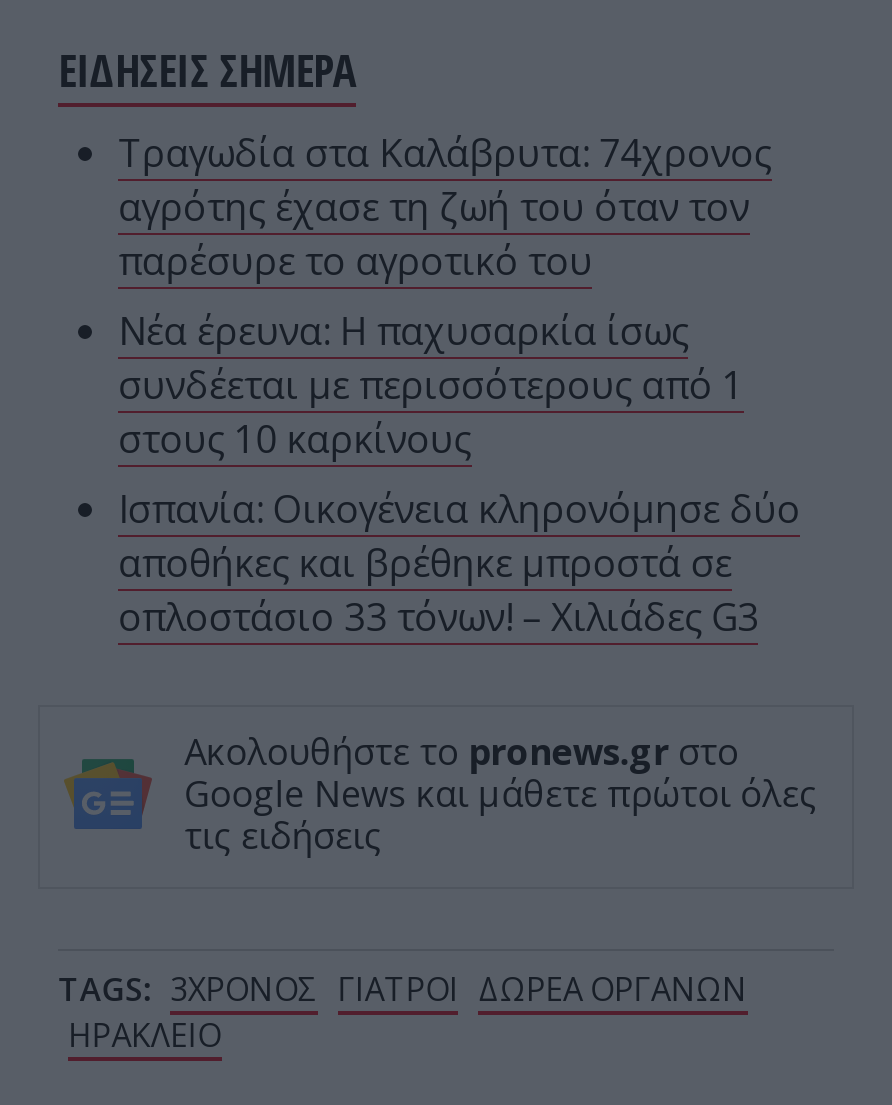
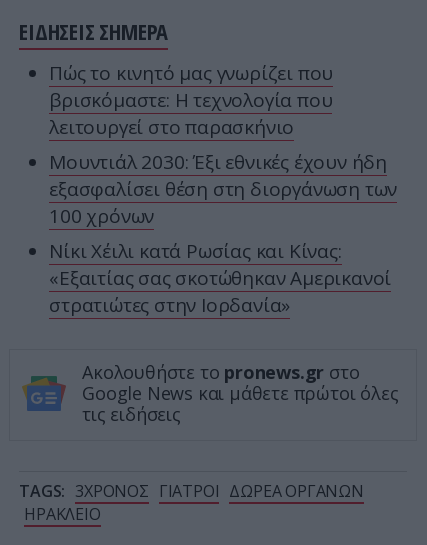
- Τραγωδία στα Καλάβρυτα: 74χρονος
- αγρότης έχασε τη ζωή του όταν τον
- παρέσυρε το αγροτικό του
- Νέα έρευνα: H παχυσαρκία ίσως
- συνδέεται με περισσότερους από 1
- στους 10 καρκίνους
- Ισπανία: Oικογένεια κληρονόμησε δύο
- αποθήκες και βρέθηκε μπροστά σε
- οπλοστάσιο 33 τόνων! – Χιλιάδες G3
+ Πώς το κινητό μας γνωρίζει που
+ βρισκόμαστε: Η τεχνολογία που
+ λειτουργεί στο παρασκήνιο
+ Μουντιάλ 2030: Έξι εθνικές έχουν ήδη
+ εξασφαλίσει θέση στη διοργάνωση των
+ 100 χρόνων
+ Νίκι Χέιλι κατά Ρωσίας και Κίνας:
+ «Εξαιτίας σας σκοτώθηκαν Αμερικανοί
+ στρατιώτες στην Ιορδανία»
